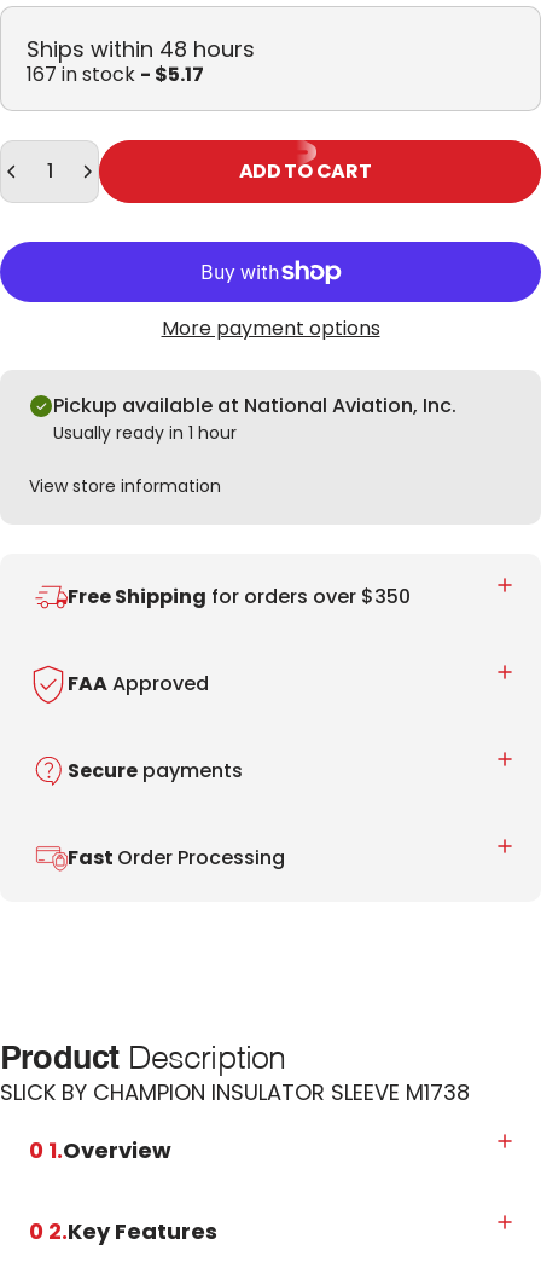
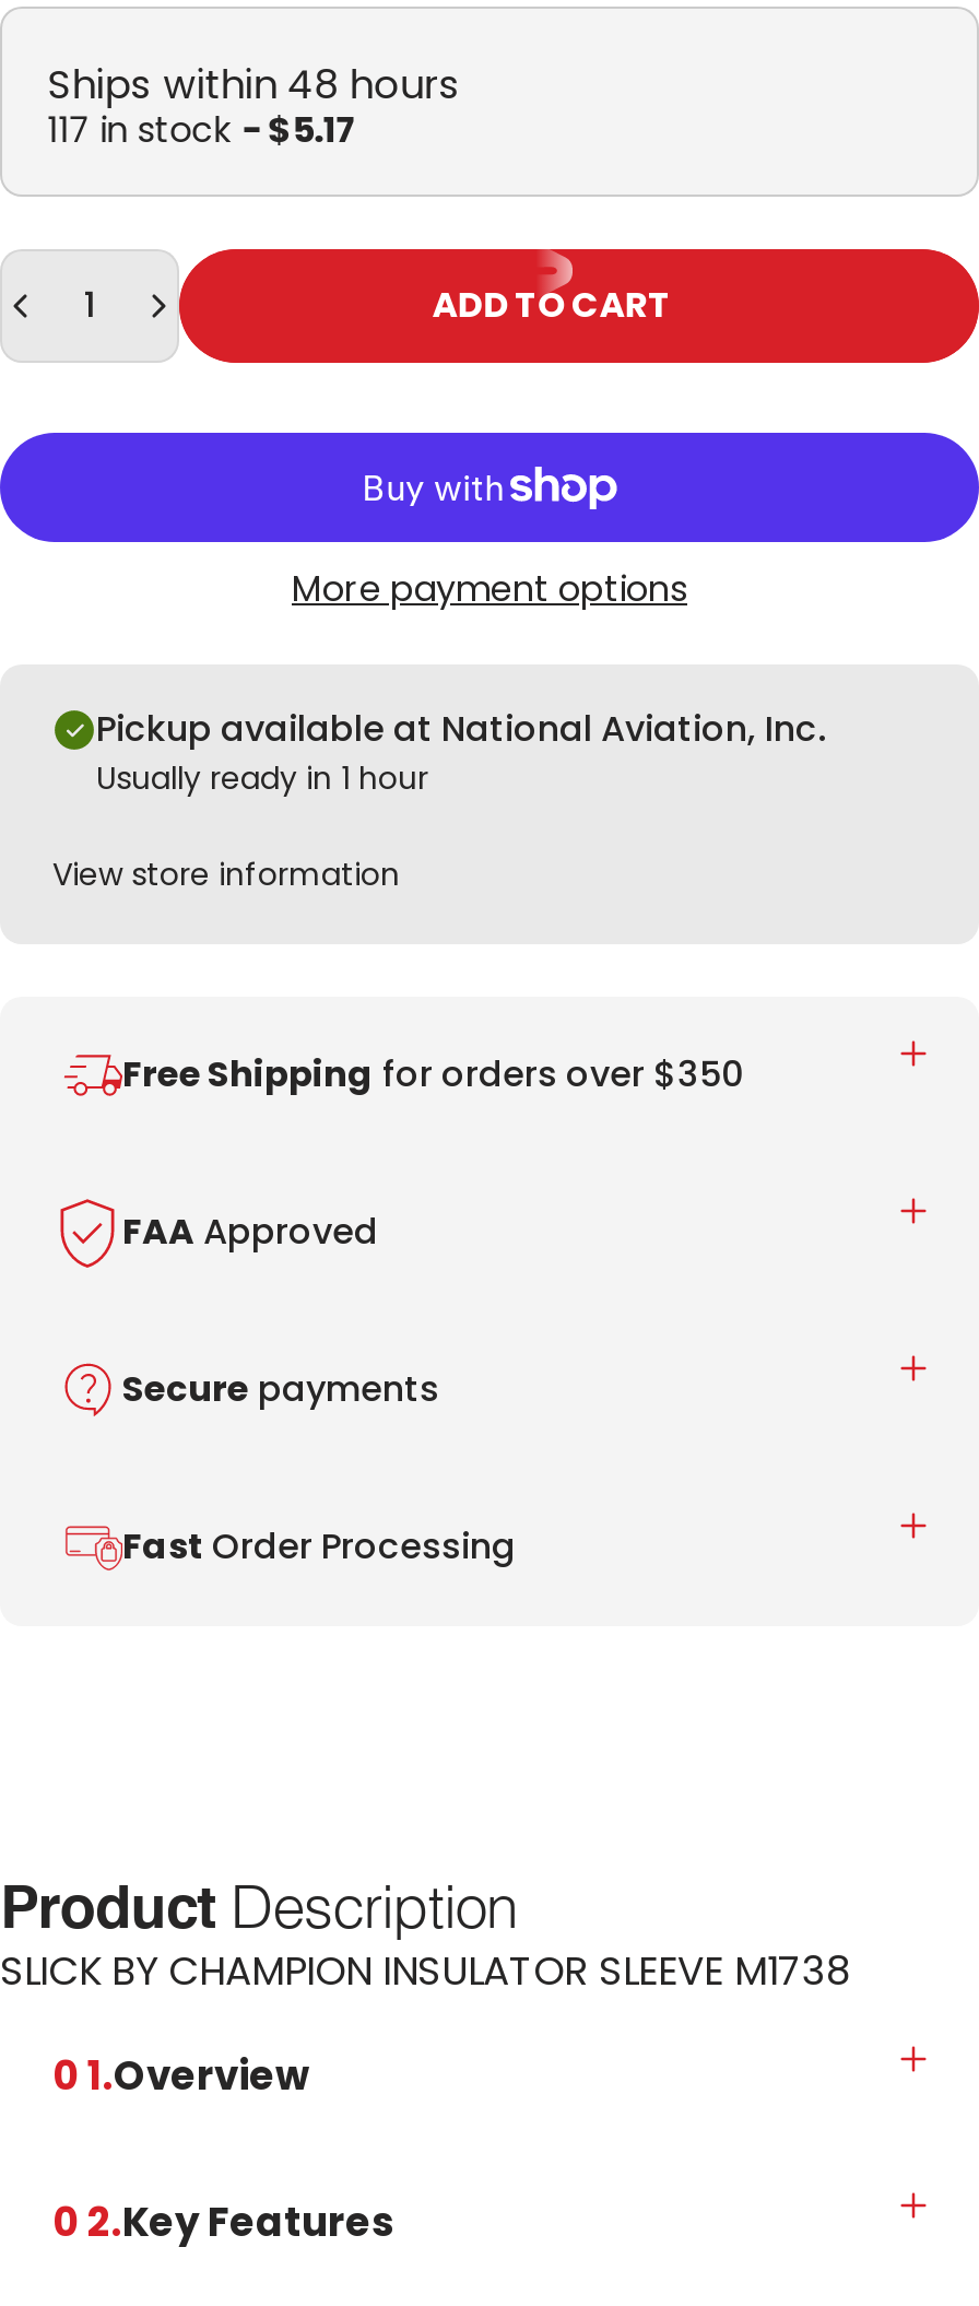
- 167 in stock - $5.17
+ 117 in stock - $5.17
